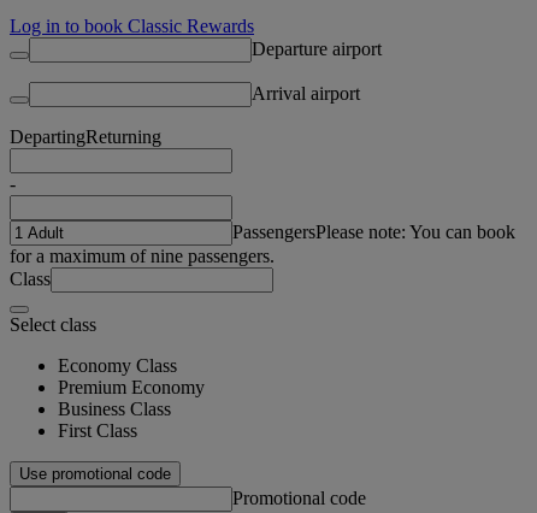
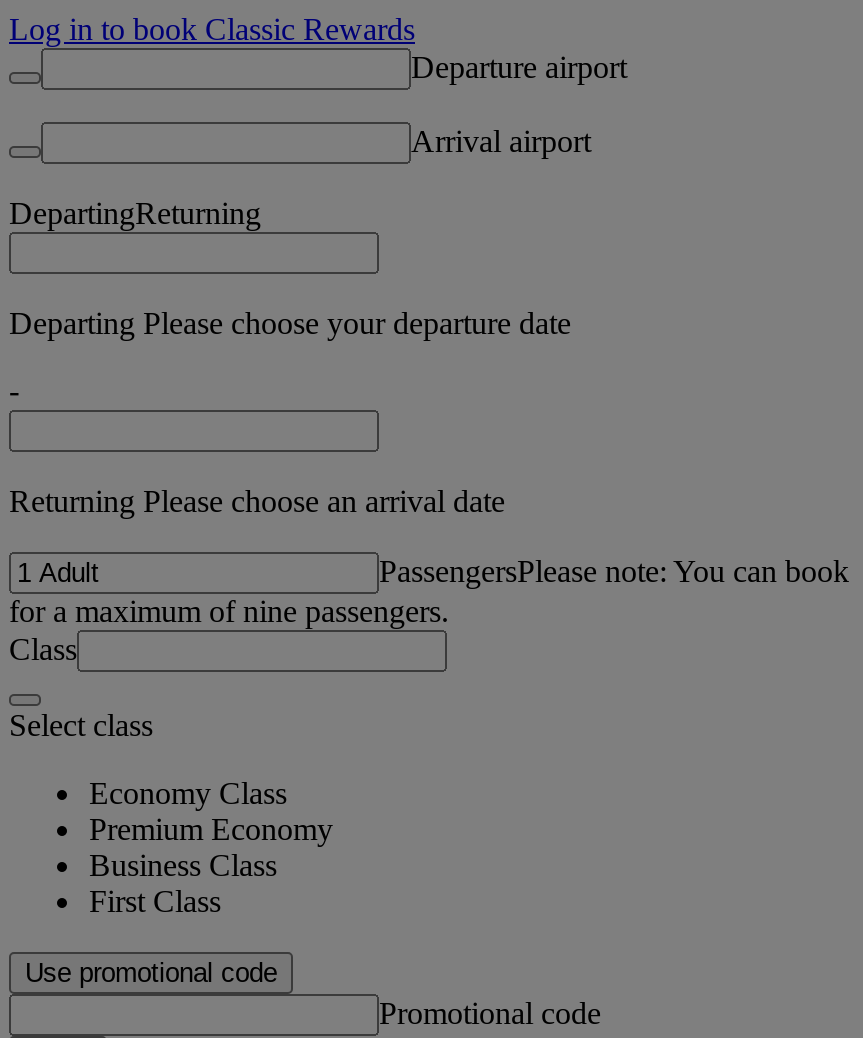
+ Departing Please choose your departure date

+ Returning Please choose an arrival date
